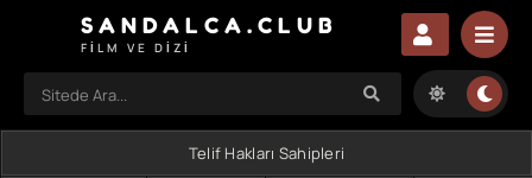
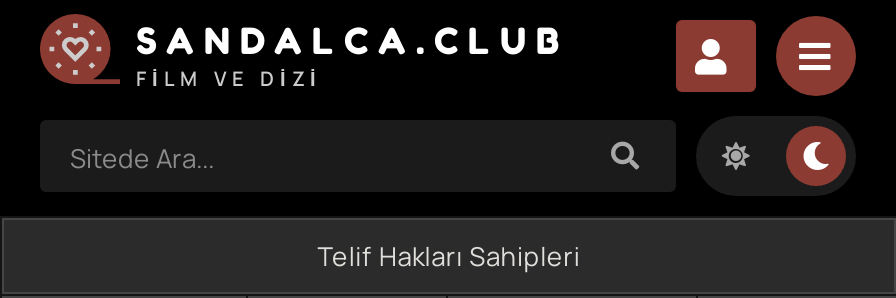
+ [image]
